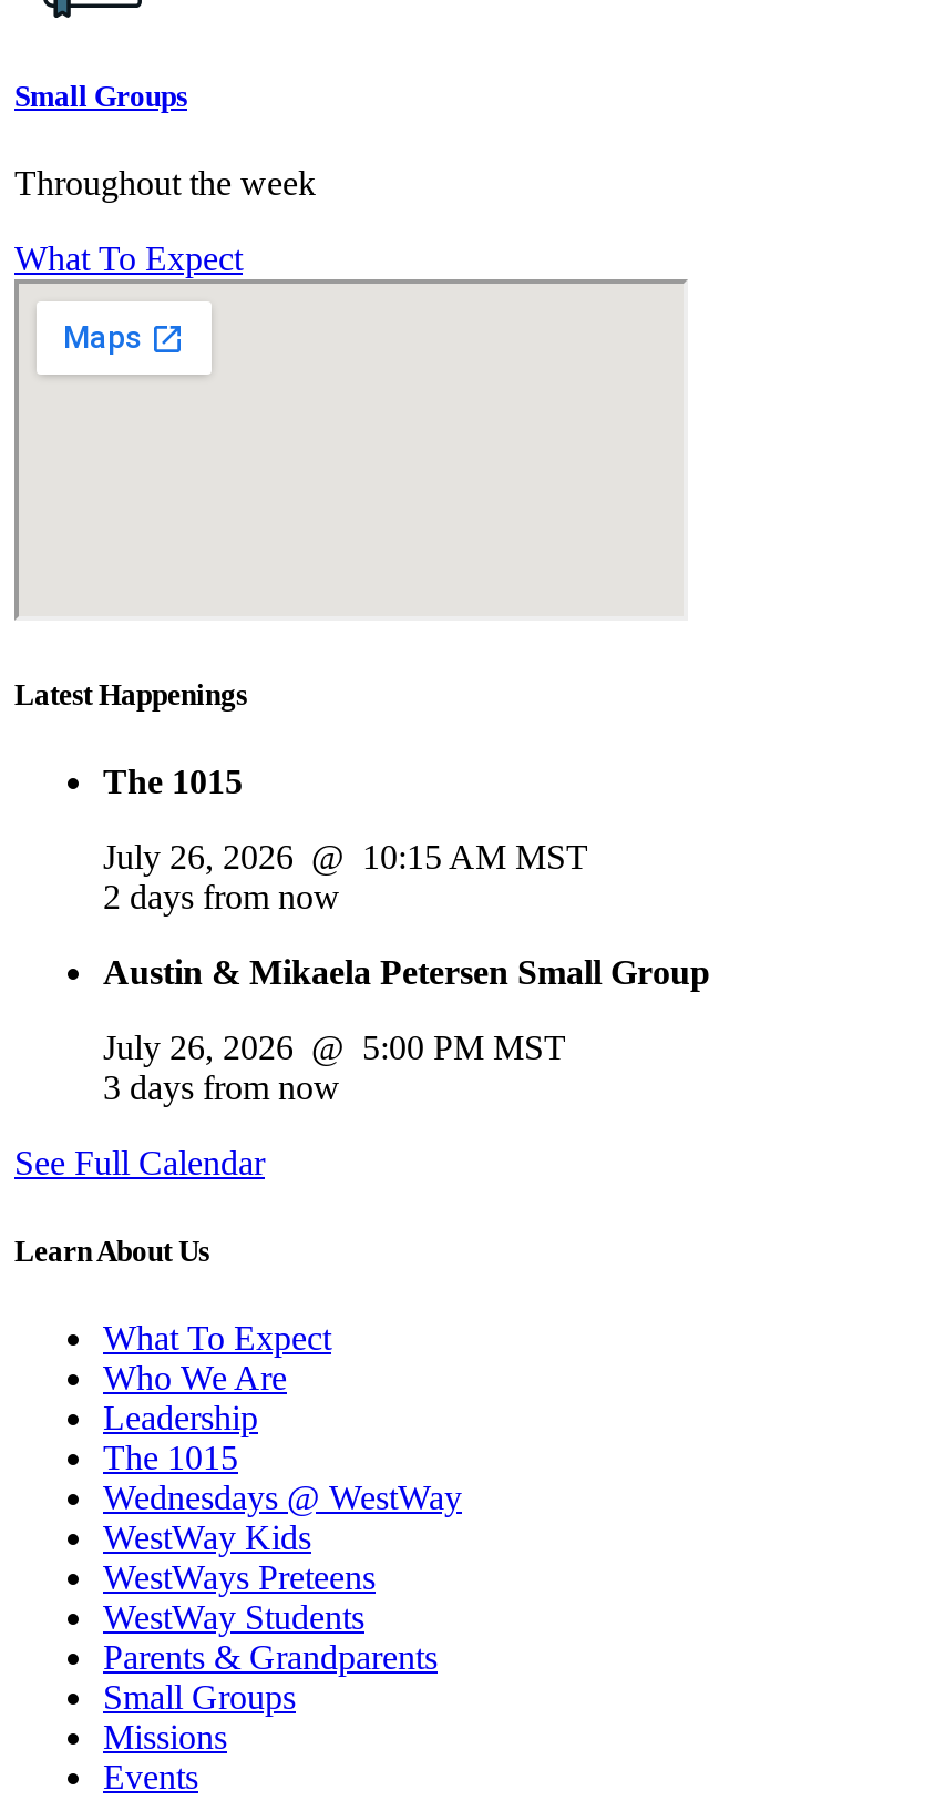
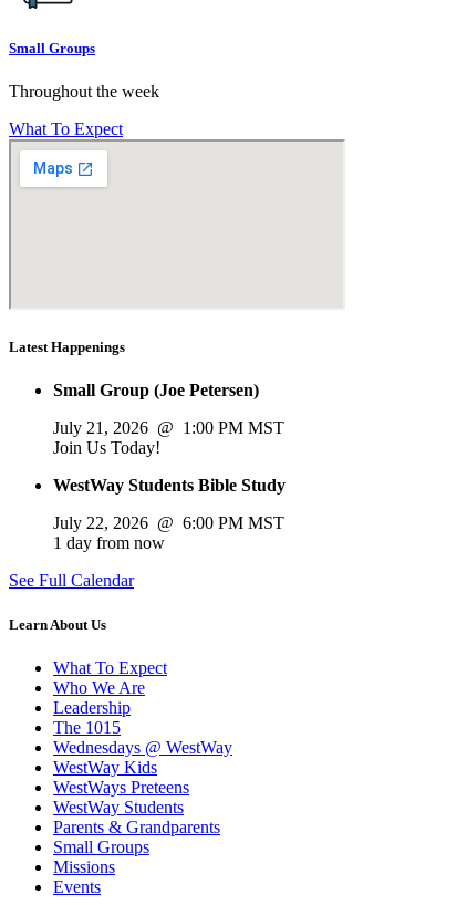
- The 1015
+ Small Group (Joe Petersen)

- July 26, 2026 @ 10:15 AM MST
- 2 days from now
+ July 21, 2026 @ 1:00 PM MST
+ Join Us Today!

- Austin & Mikaela Petersen Small Group
+ WestWay Students Bible Study

- July 26, 2026 @ 5:00 PM MST
- 3 days from now
+ July 22, 2026 @ 6:00 PM MST
+ 1 day from now
